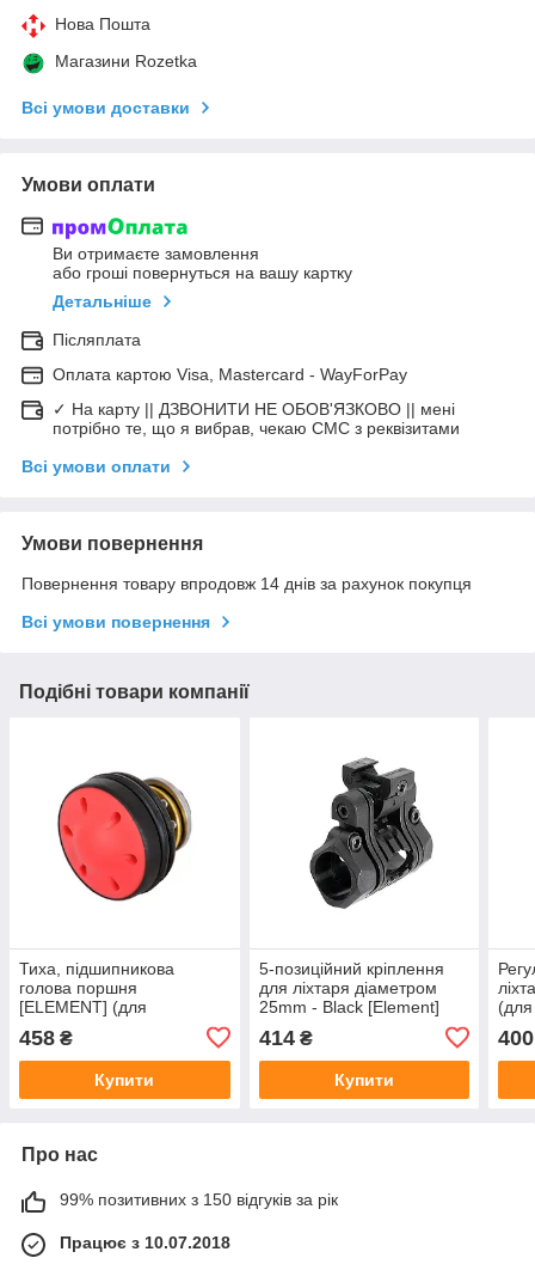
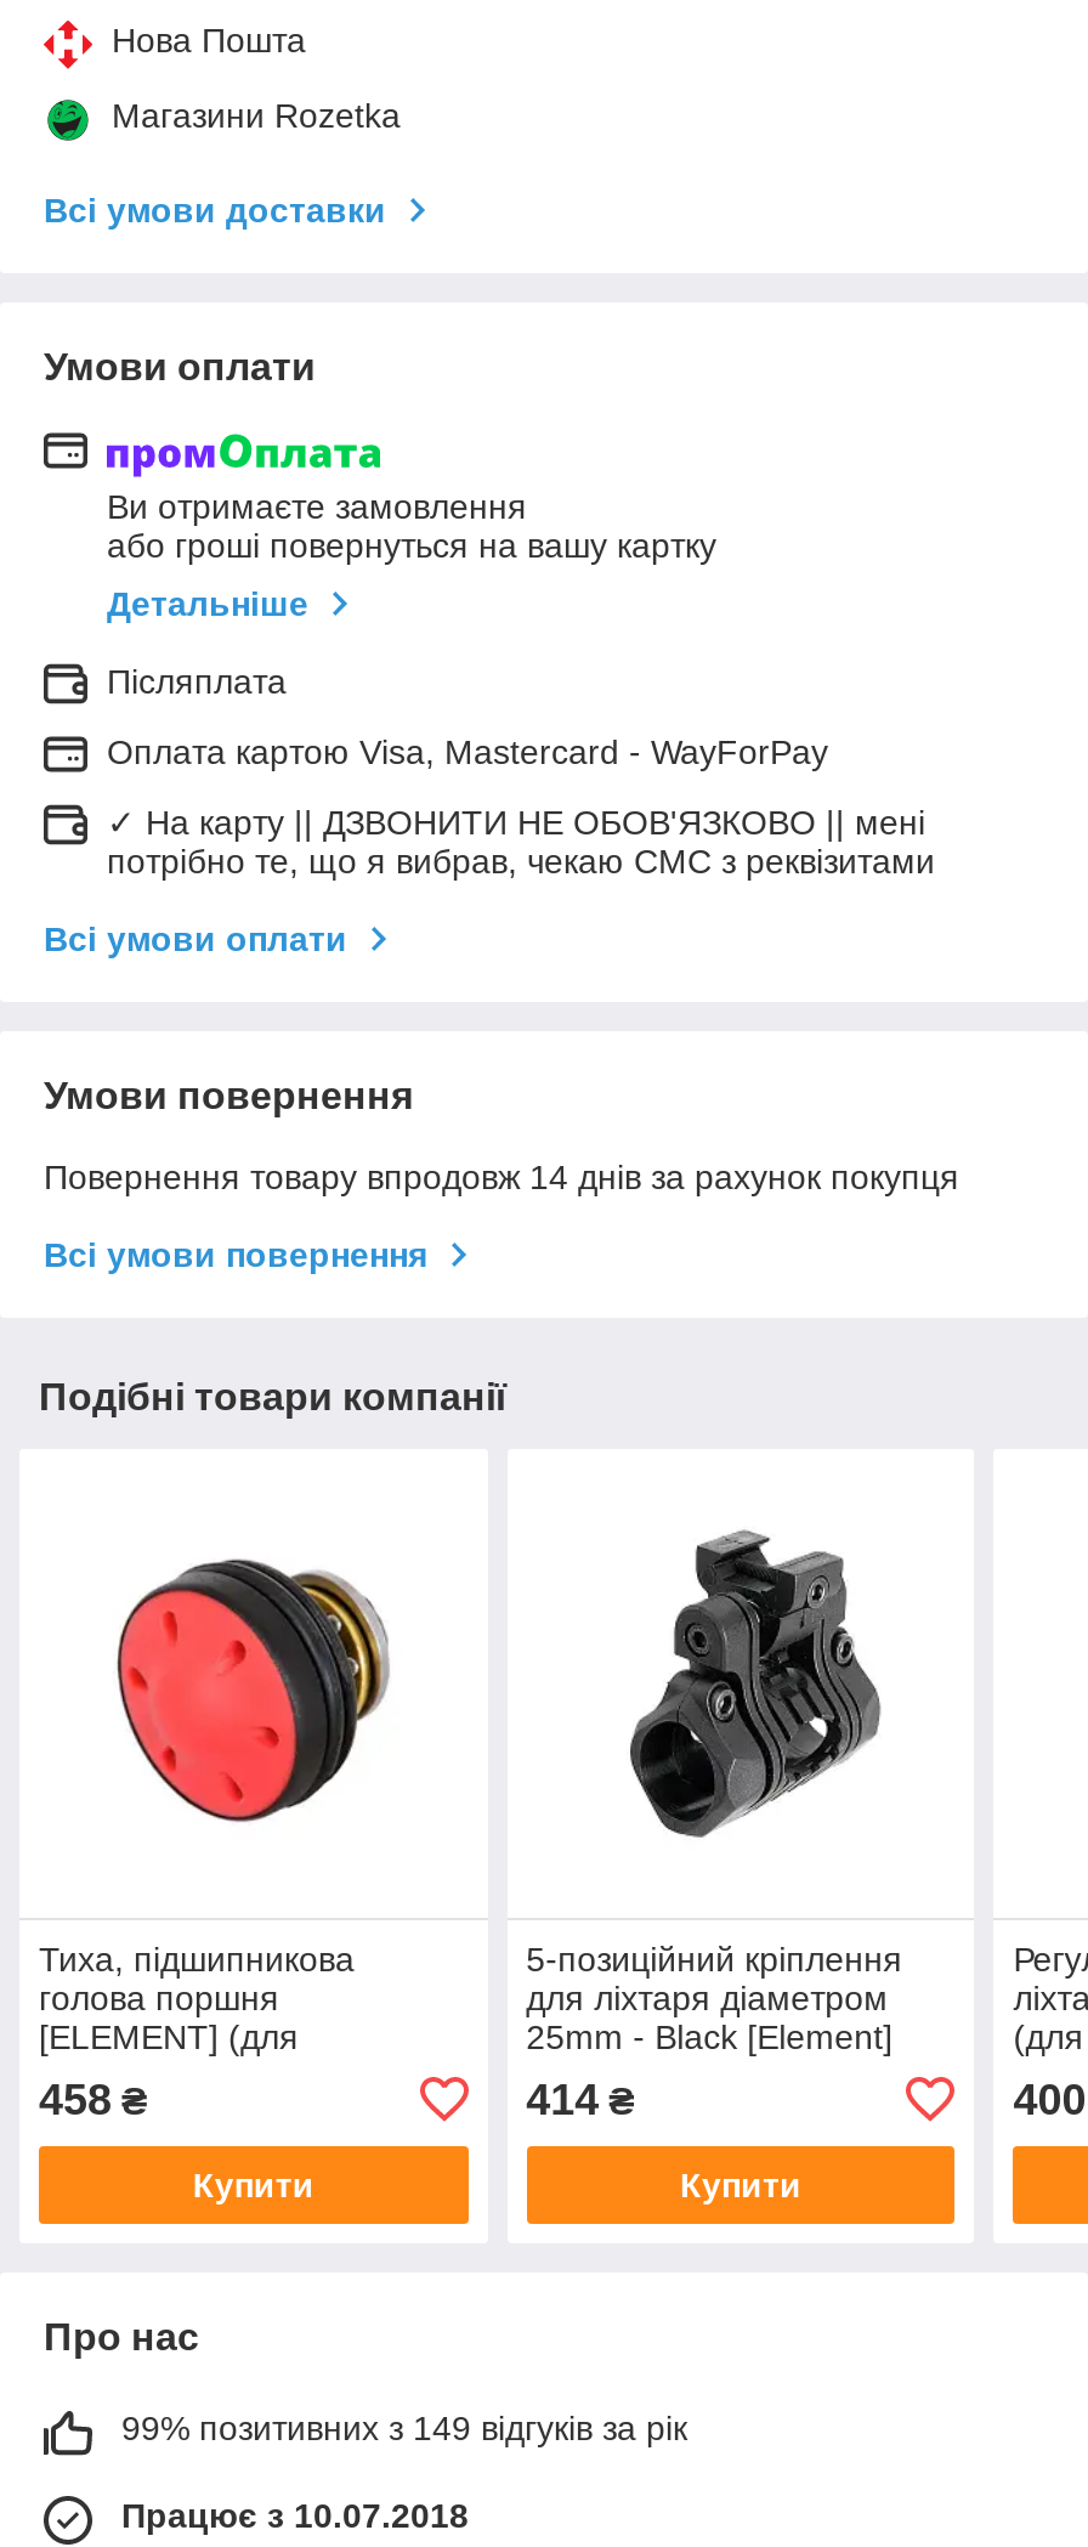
- 99% позитивних з 150 відгуків за рік
+ 99% позитивних з 149 відгуків за рік
